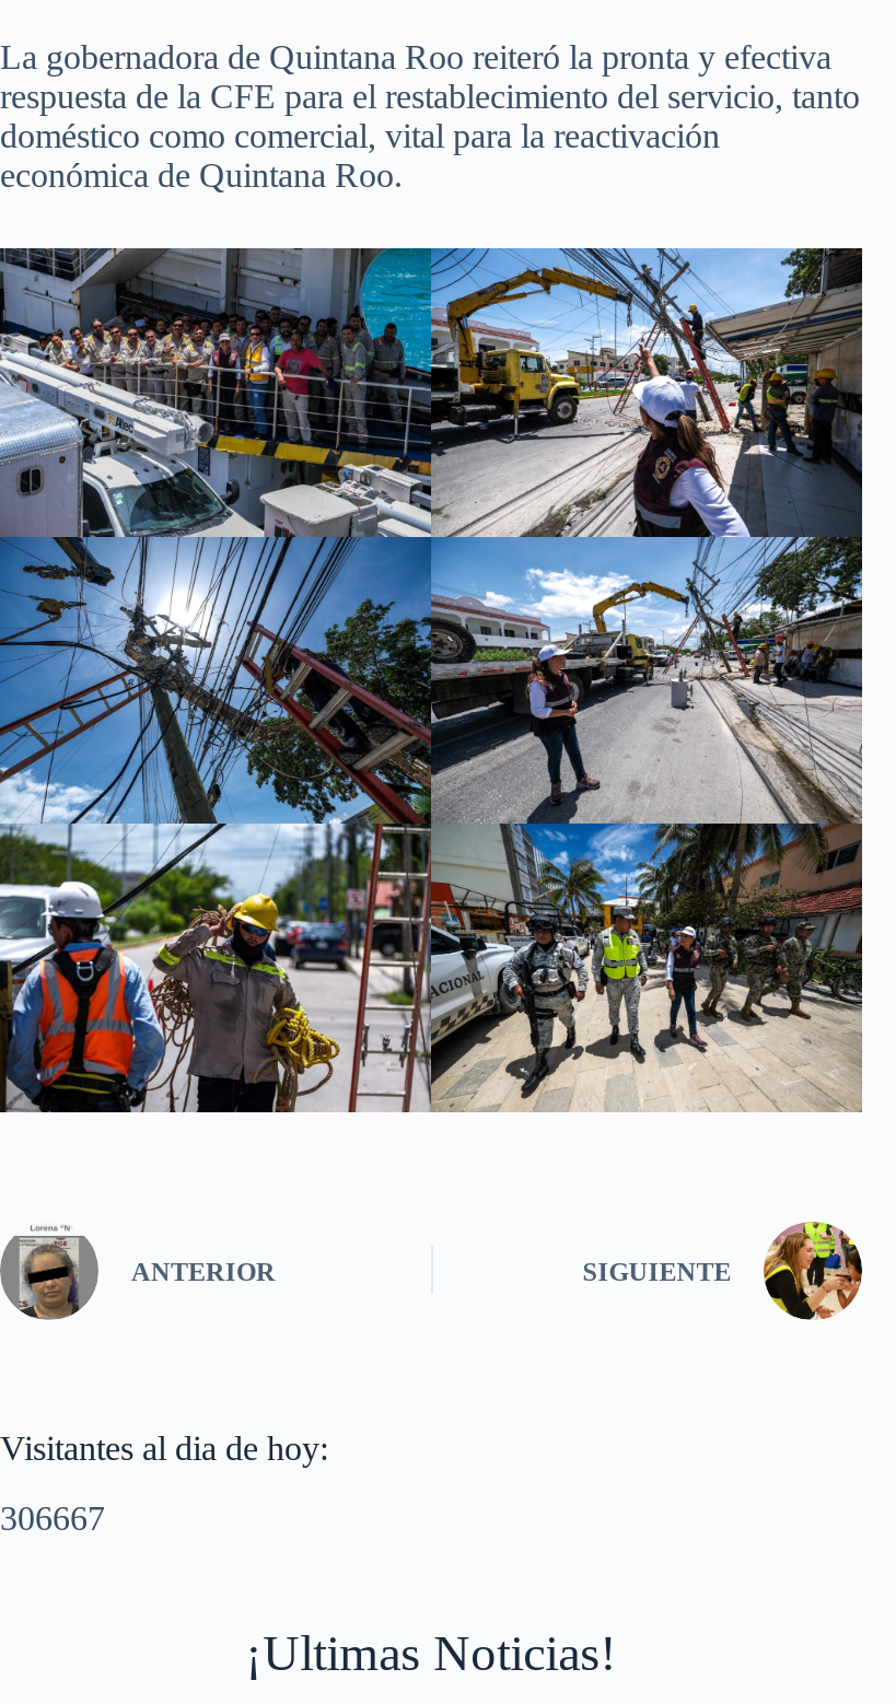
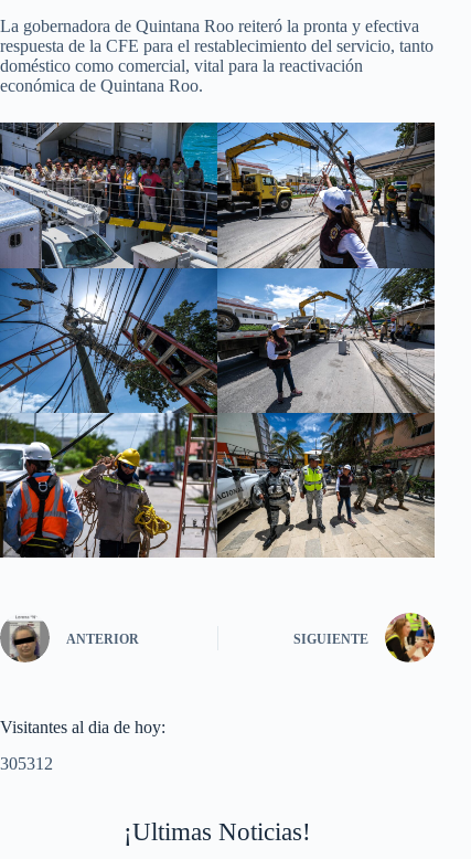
- 306667
+ 305312
